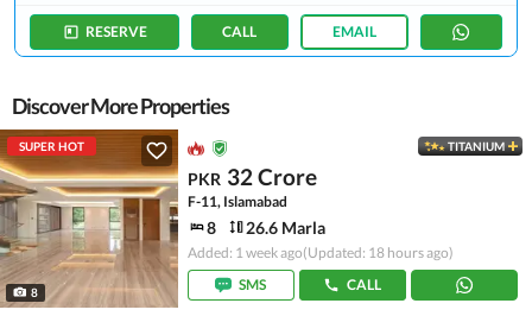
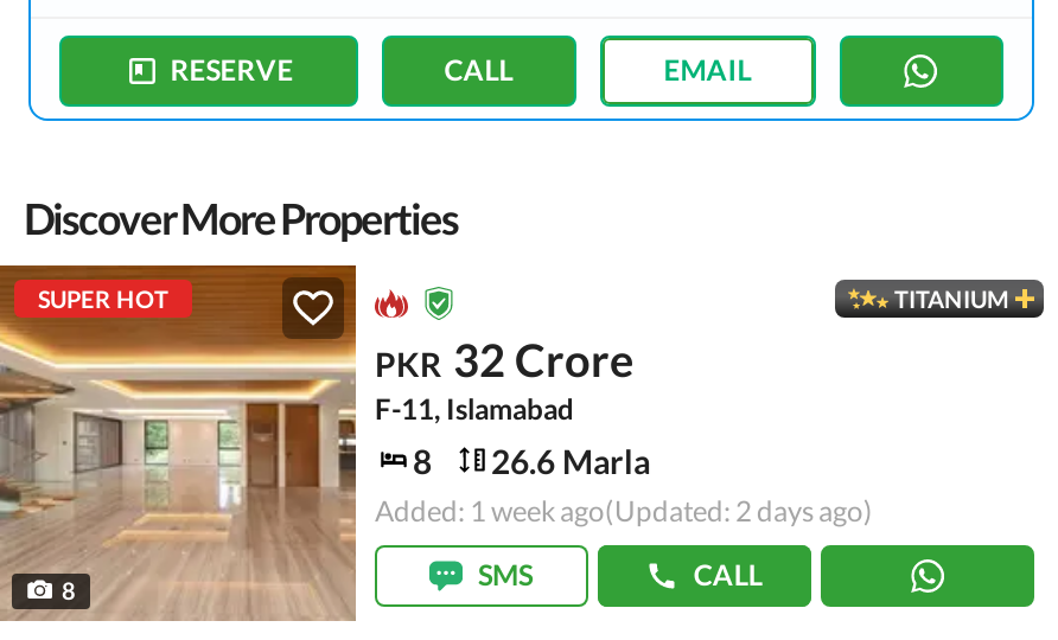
- Added: 1 week ago(Updated: 18 hours ago)
+ Added: 1 week ago(Updated: 2 days ago)
